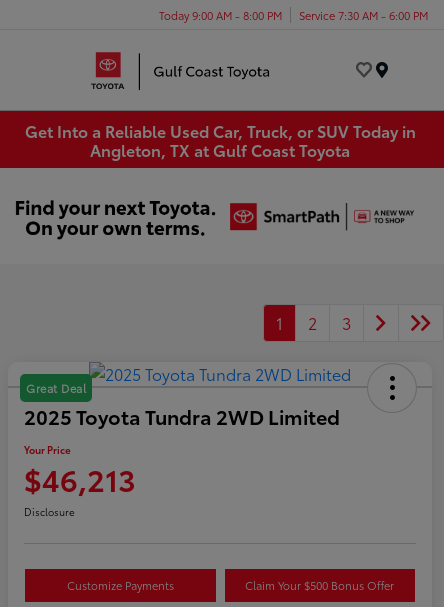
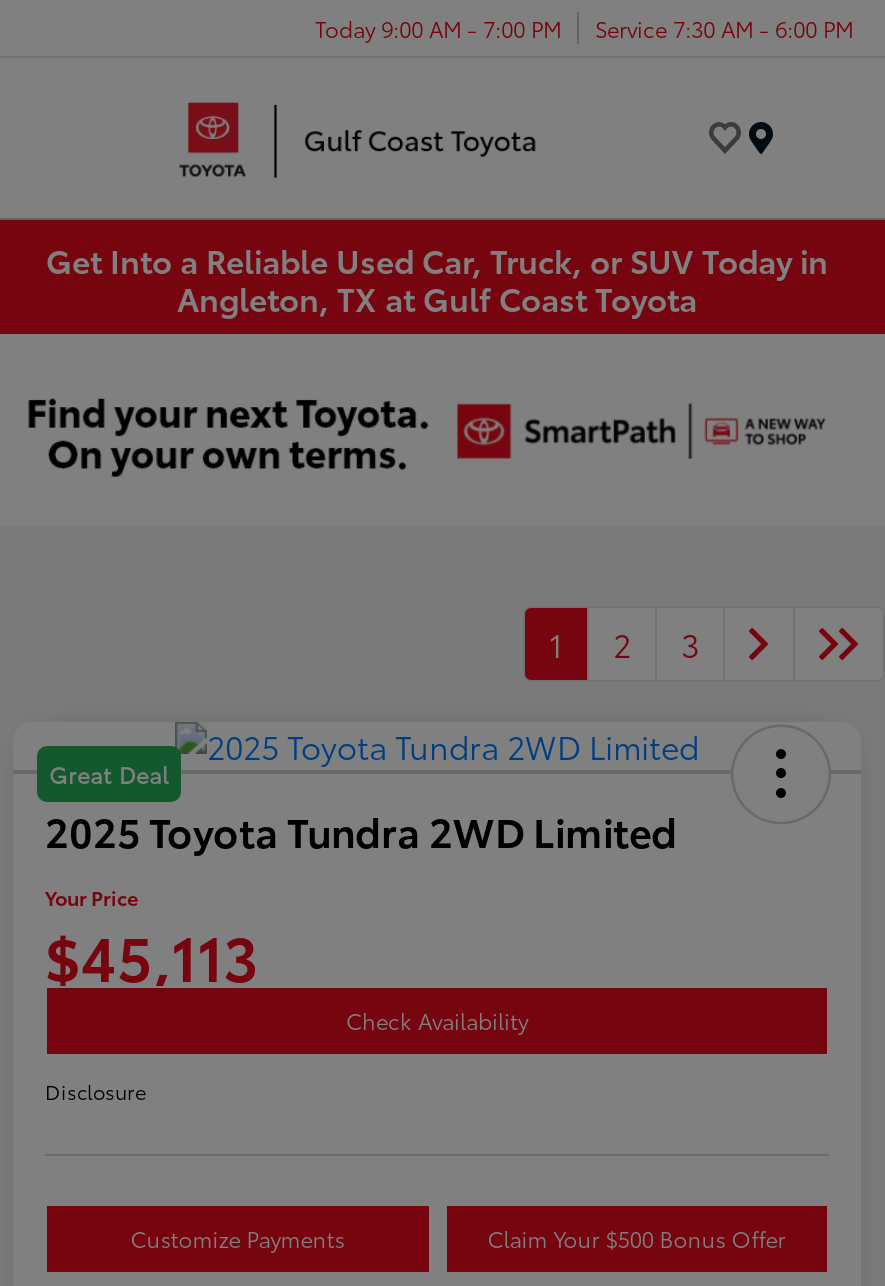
- Today 9:00 AM - 8:00 PM Service 7:30 AM - 6:00 PM
+ Today 9:00 AM - 7:00 PM Service 7:30 AM - 6:00 PM

- $46,213
+ $45,113
+ Check Availability
